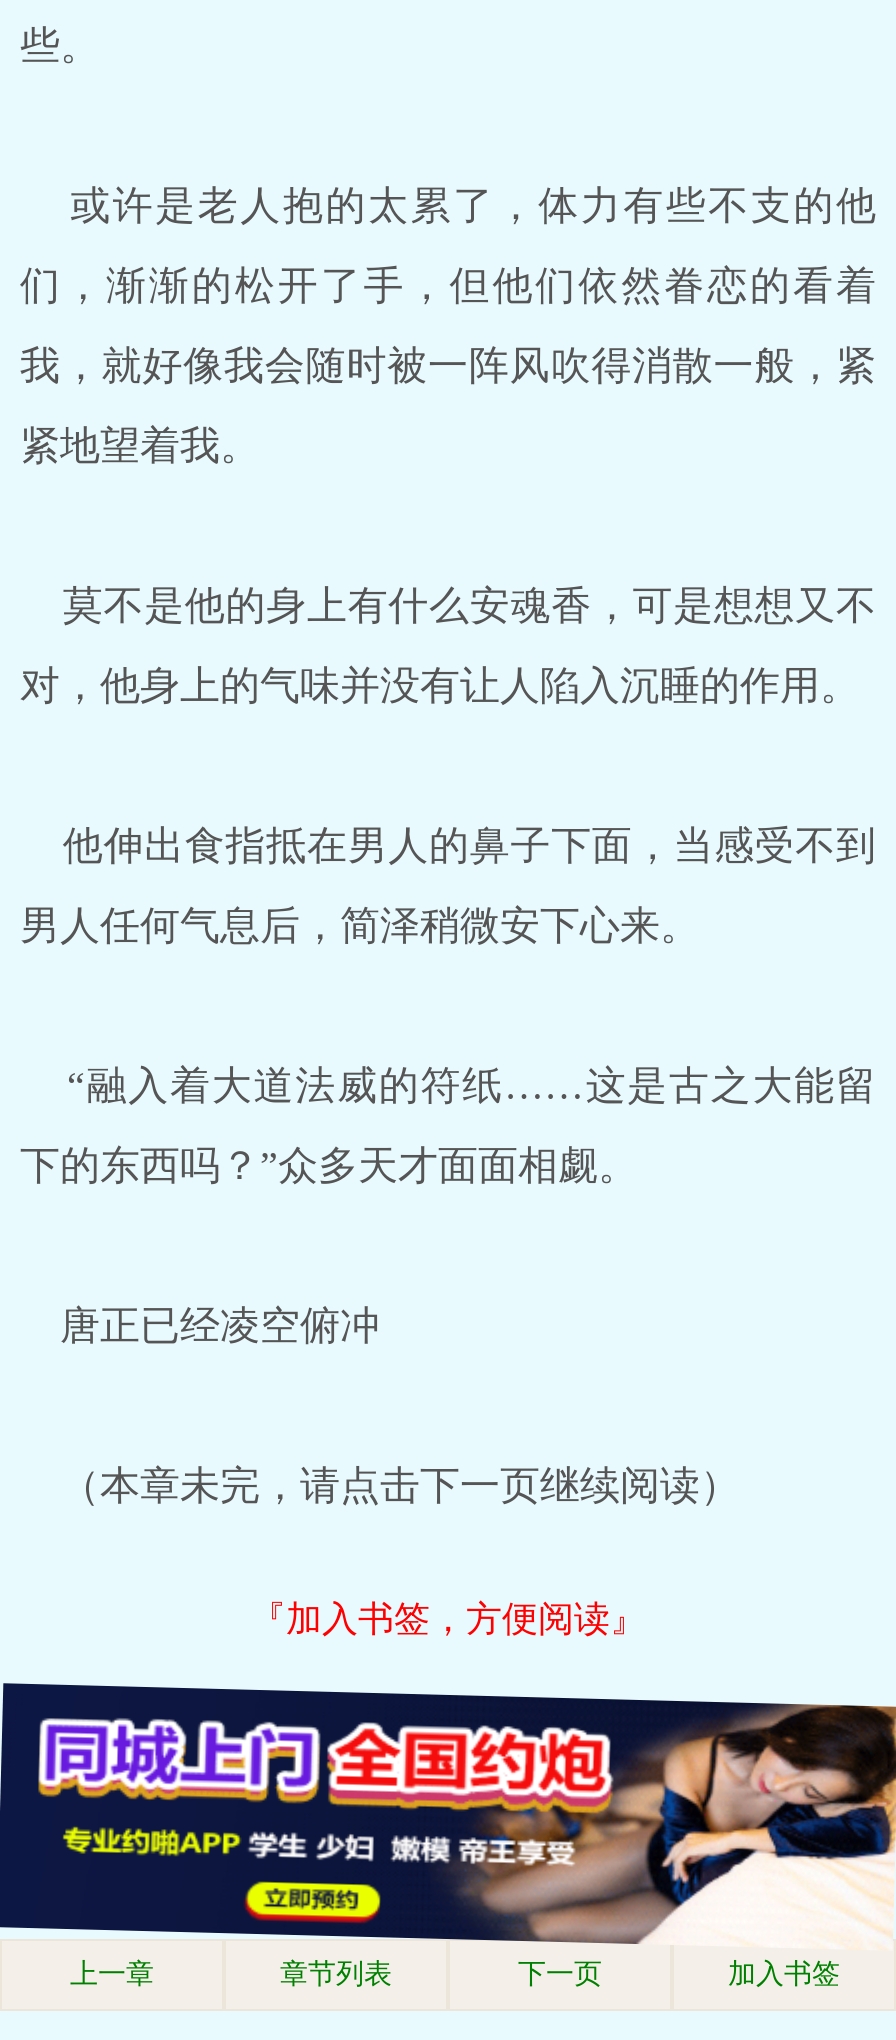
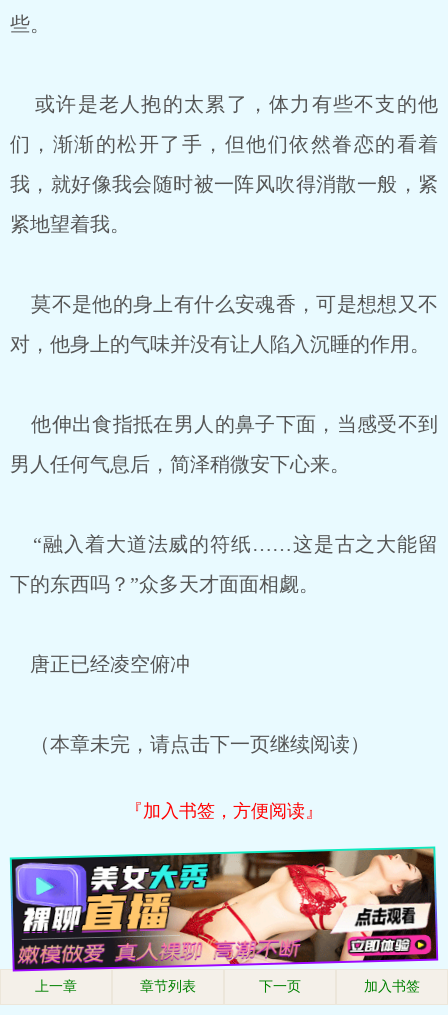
- [image]
+ [image]
